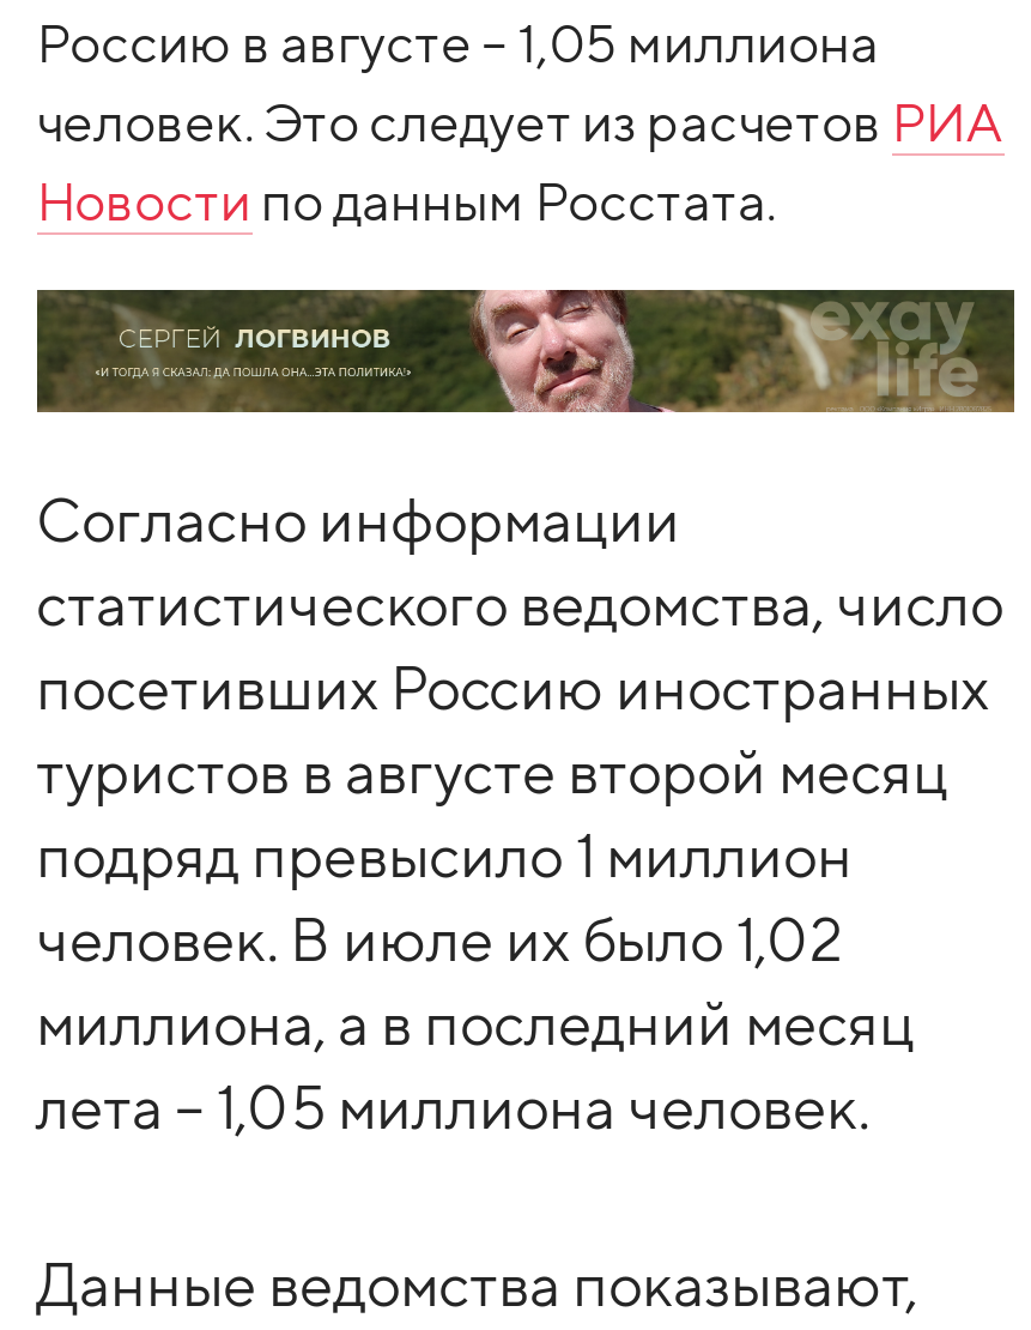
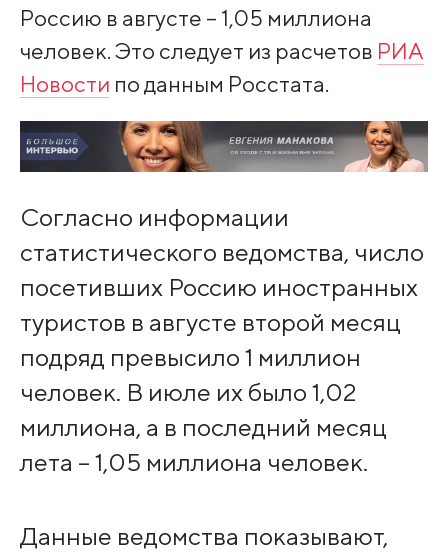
- [image]
+ [image]
